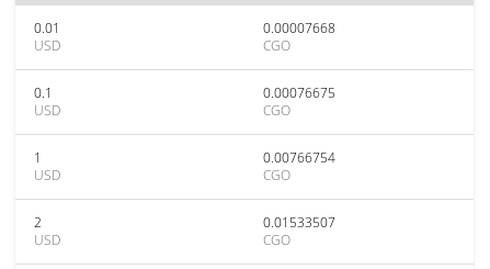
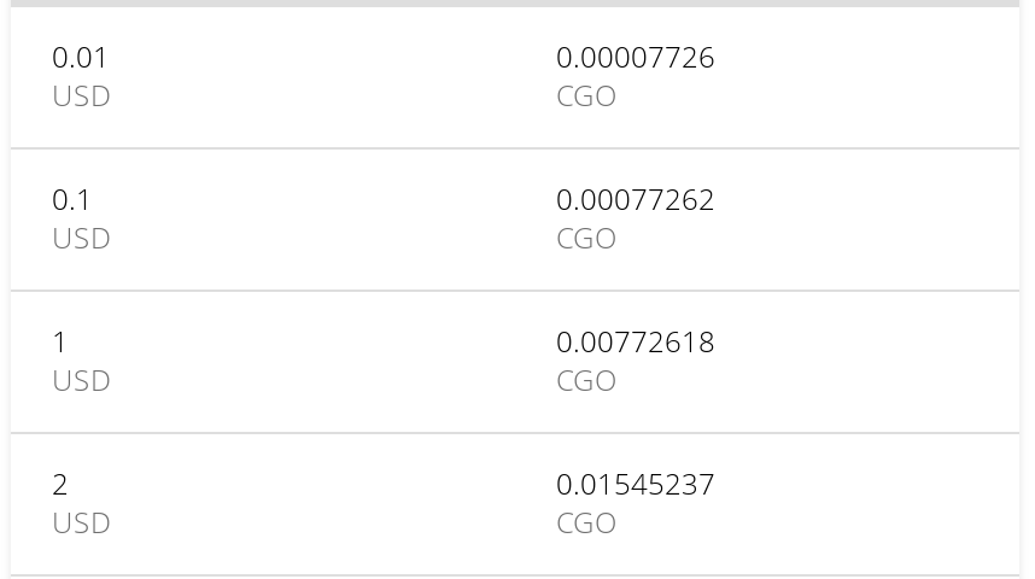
- 0.00007668
+ 0.00007726

- 0.00076675
+ 0.00077262

- 0.00766754
+ 0.00772618

- 0.01533507
+ 0.01545237
